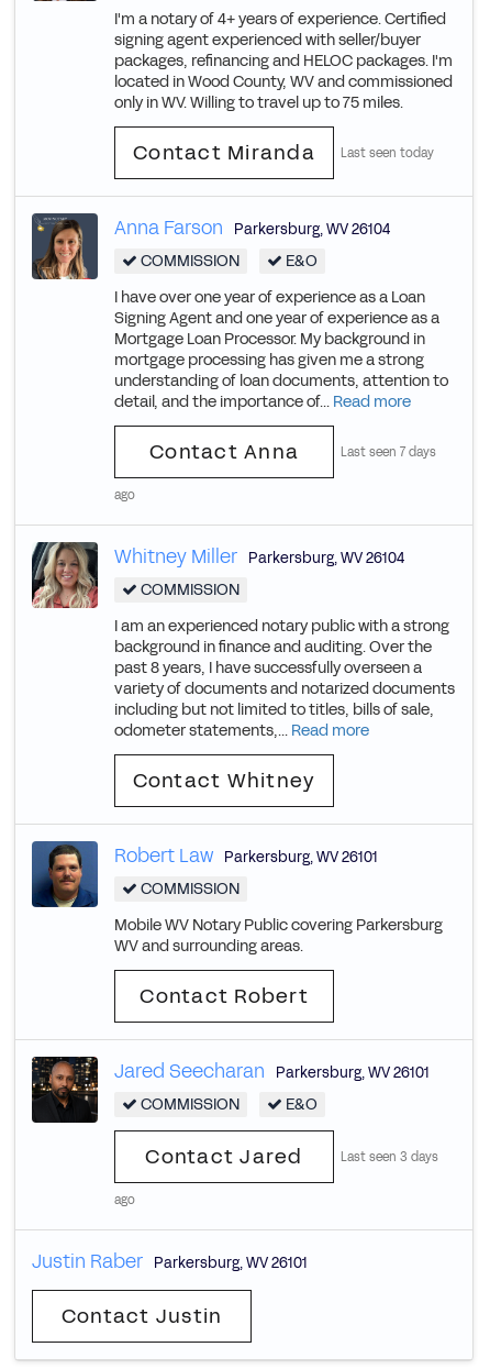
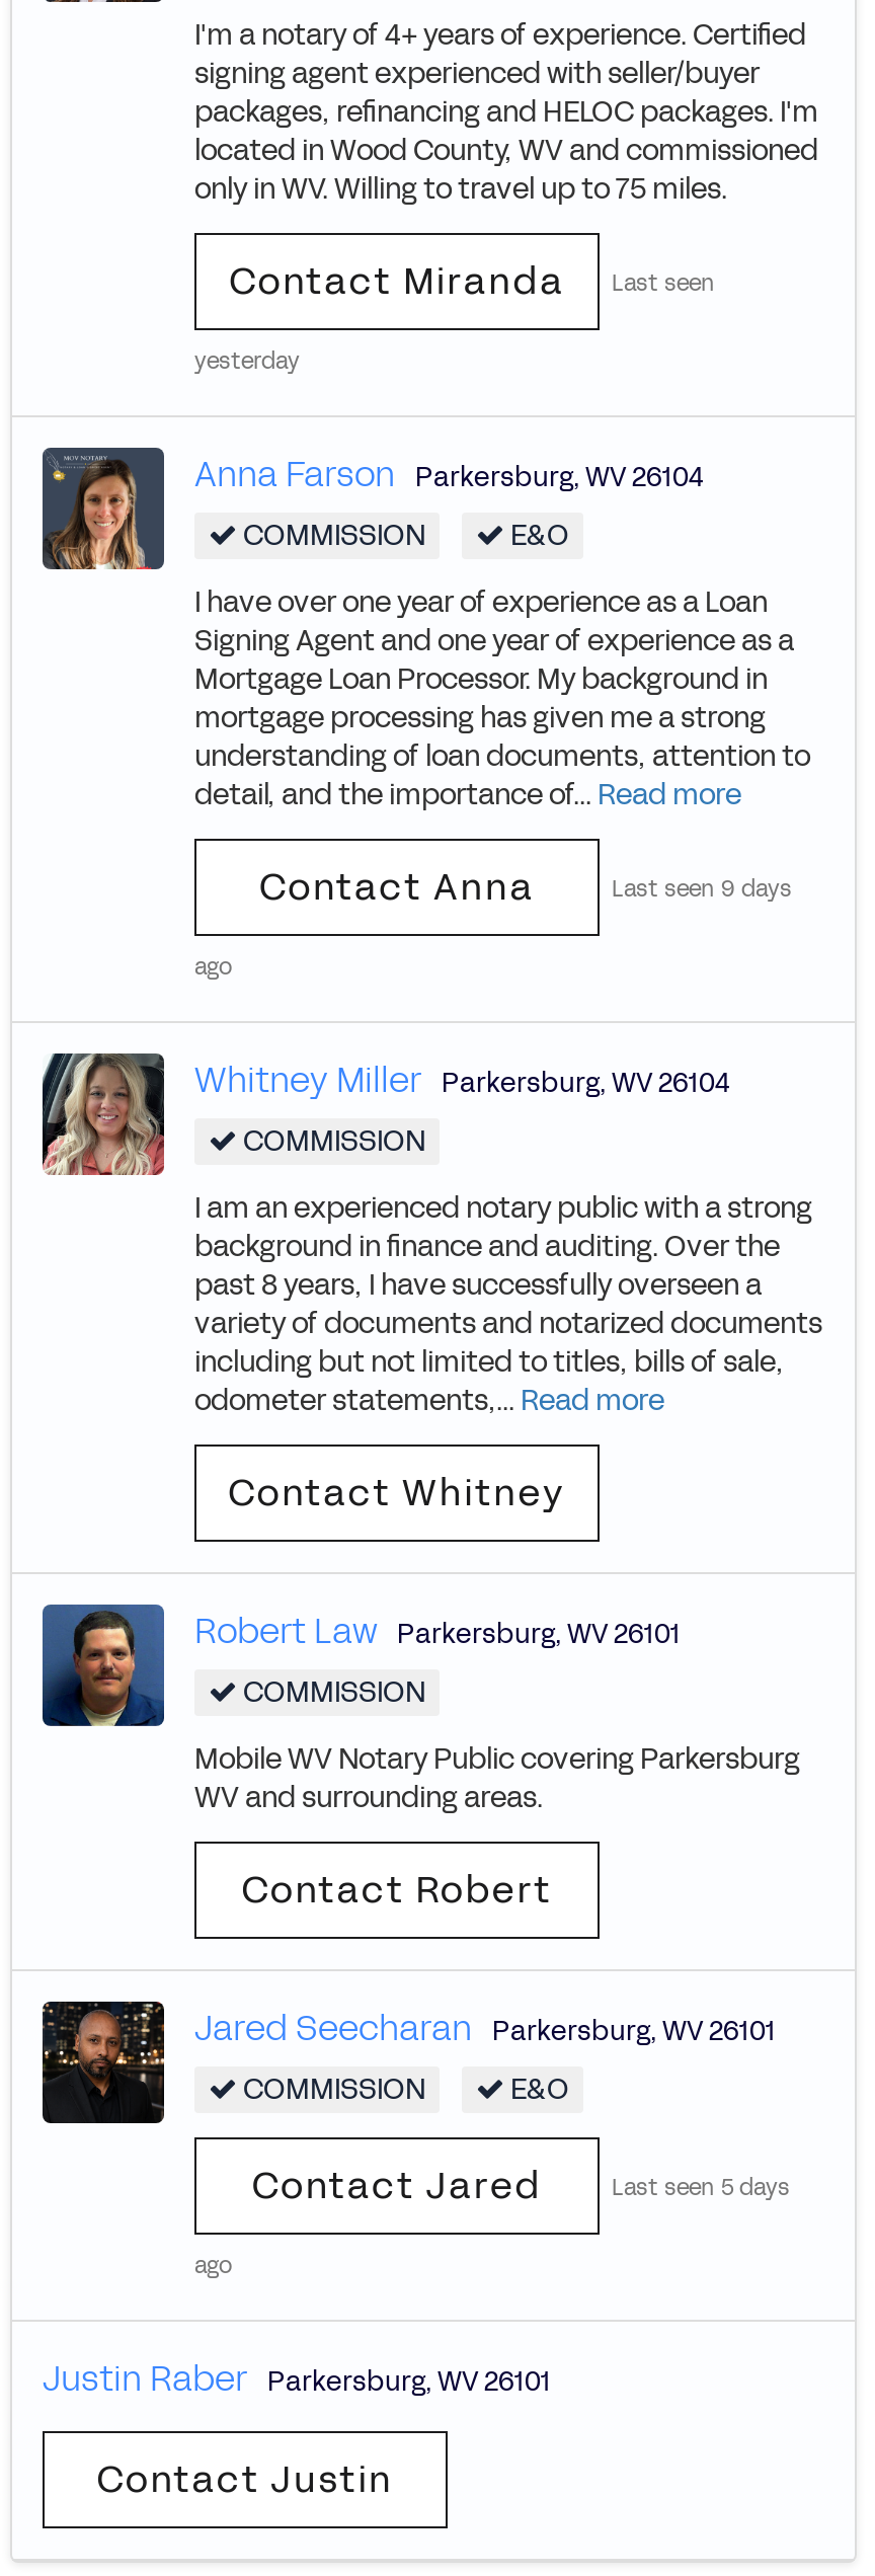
- Last seen today
+ Last seen
+ yesterday

- Last seen 7 days
+ Last seen 9 days

- Last seen 3 days
+ Last seen 5 days
